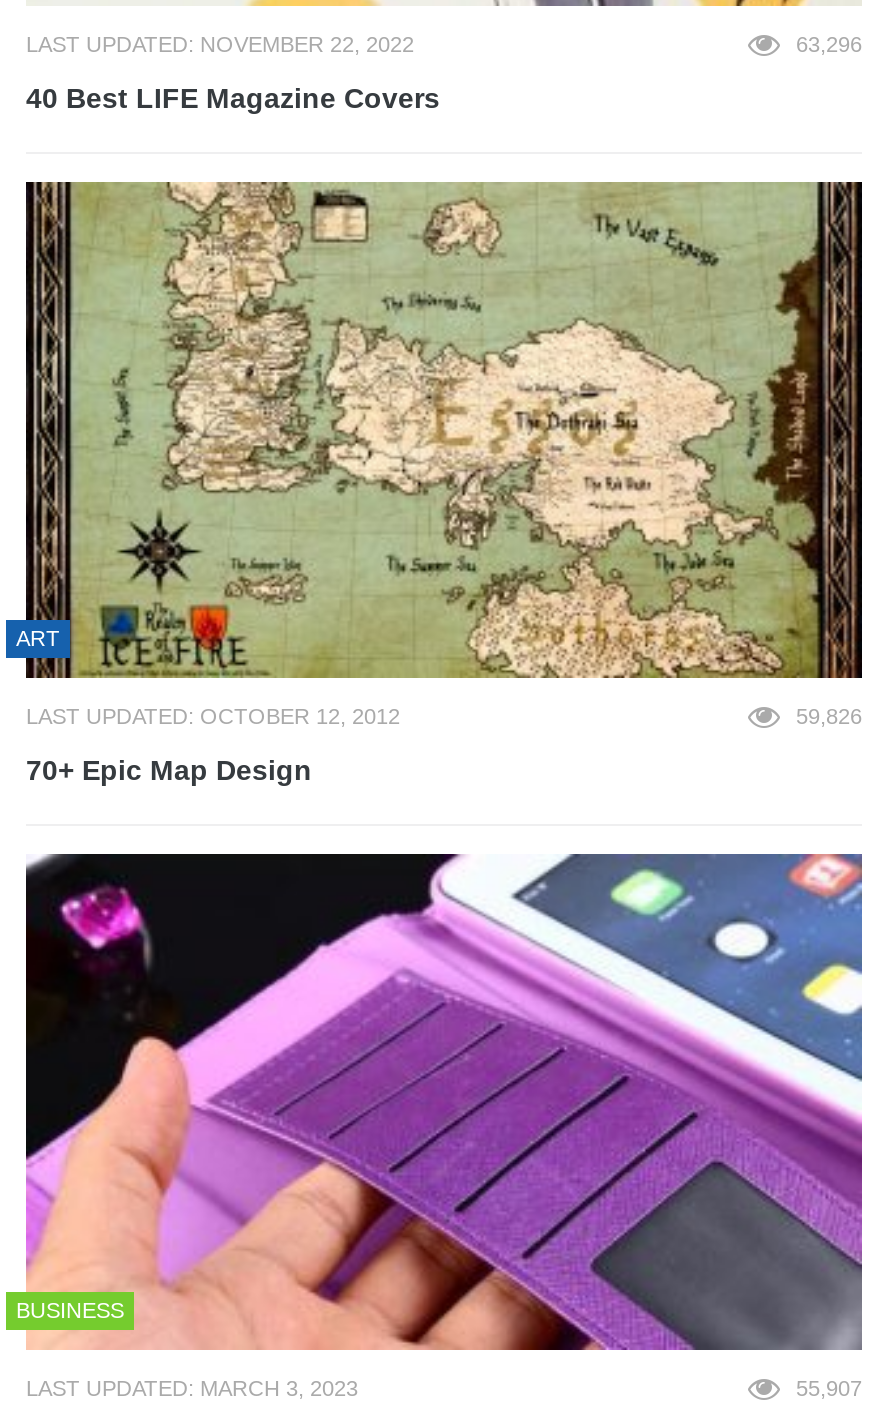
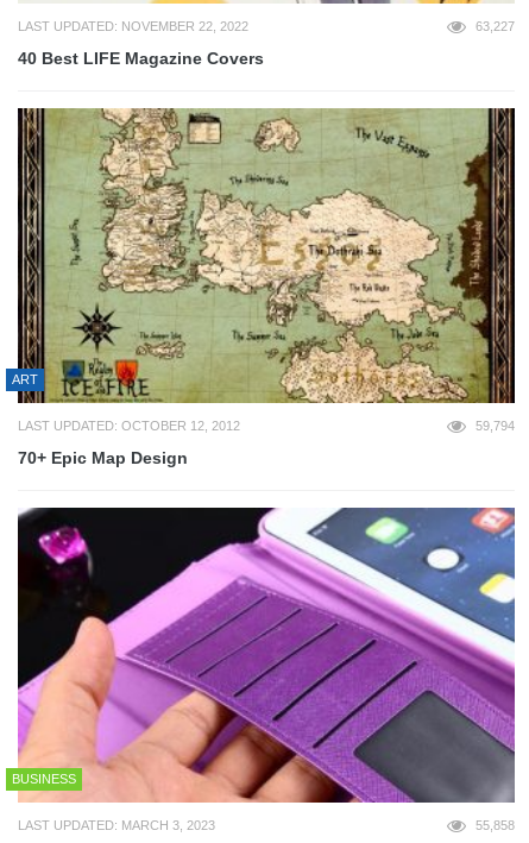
- 63,296
+ 63,227

- 59,826
+ 59,794

- 55,907
+ 55,858
